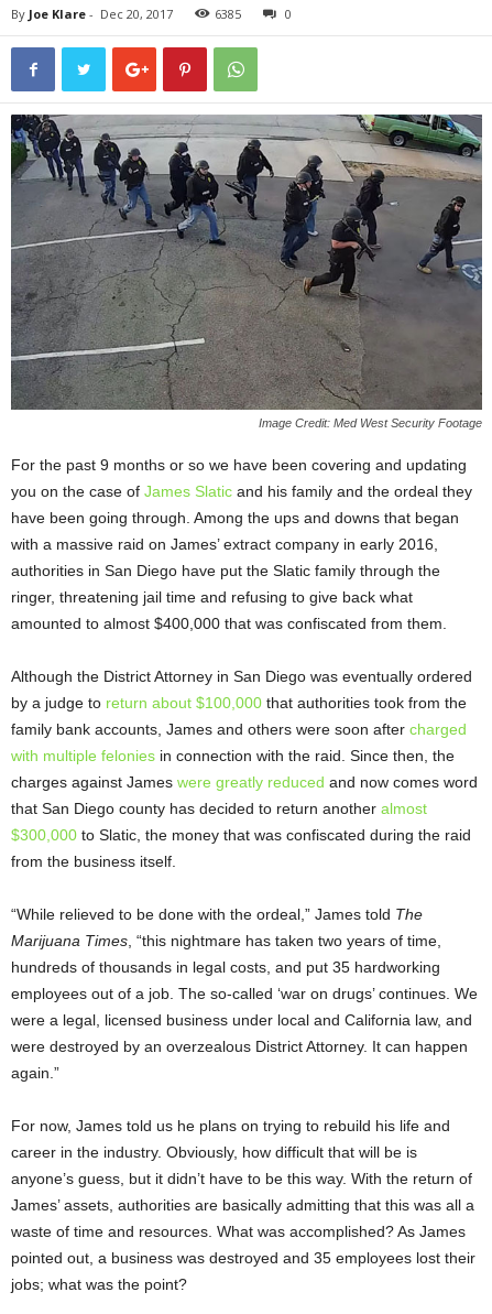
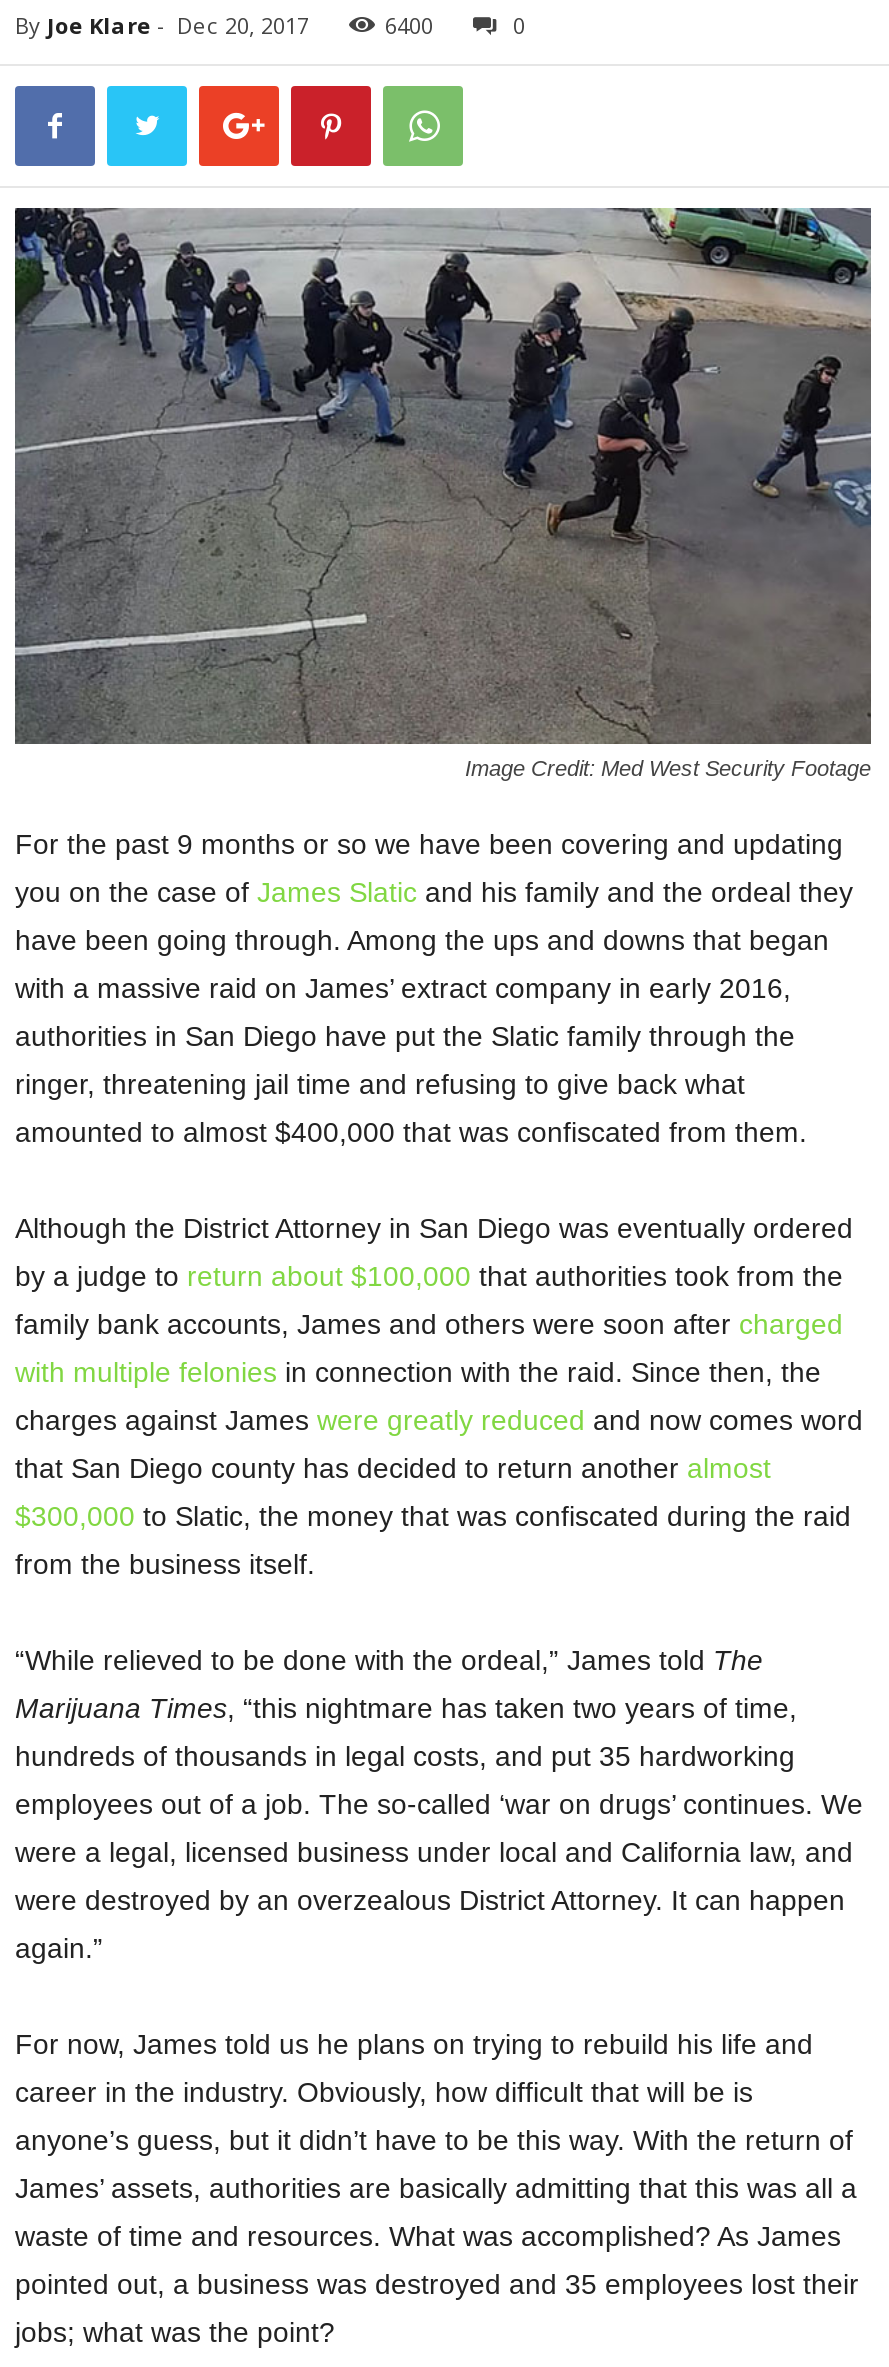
- 6385
+ 6400
